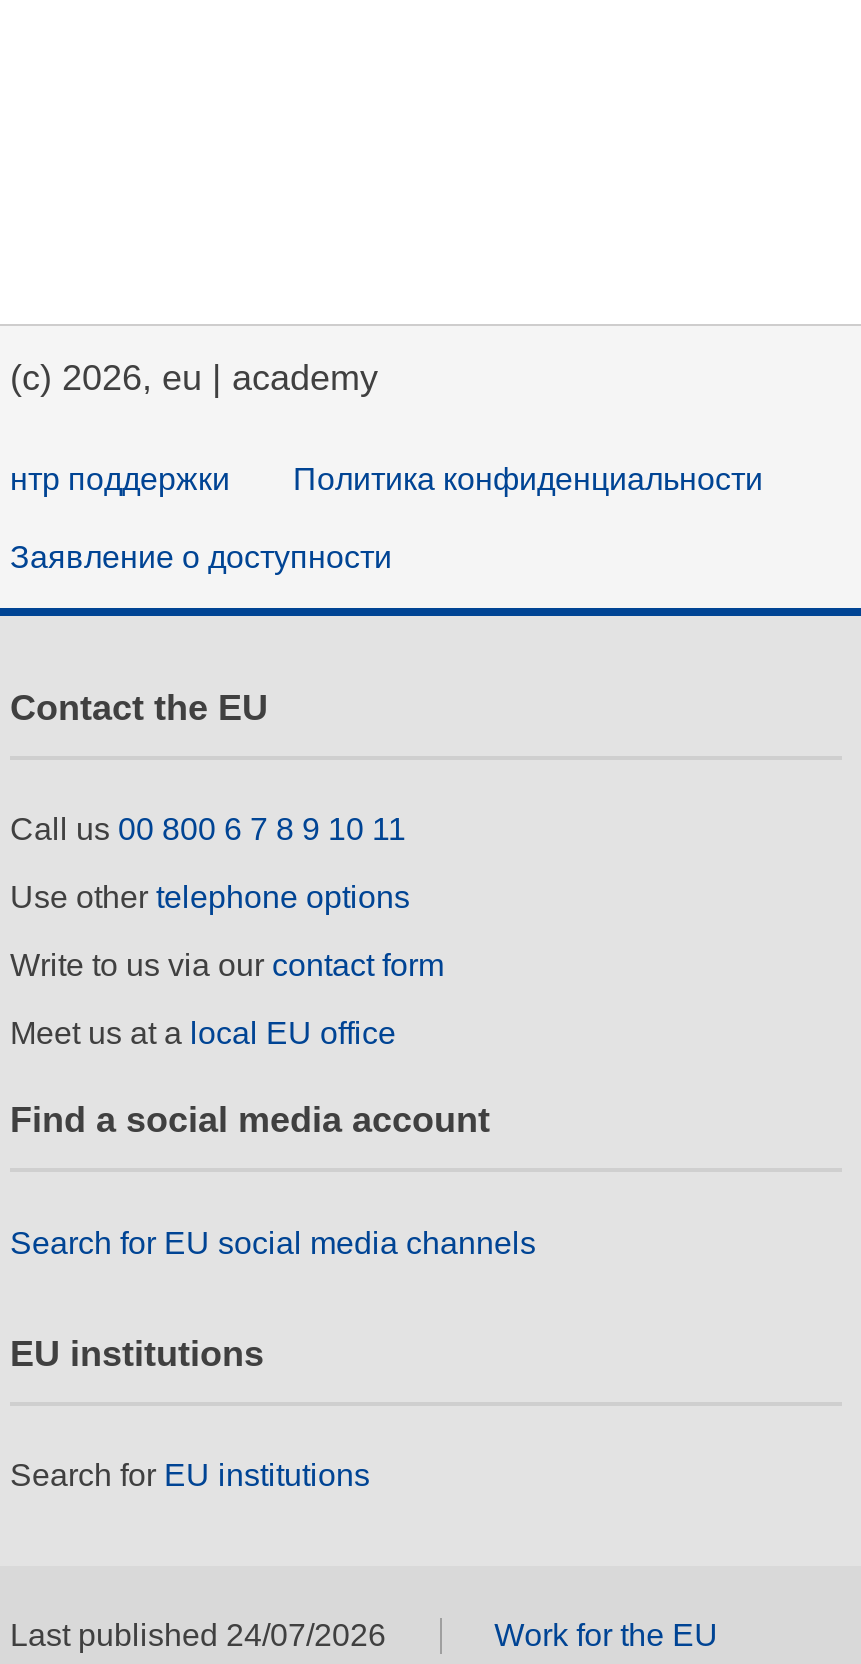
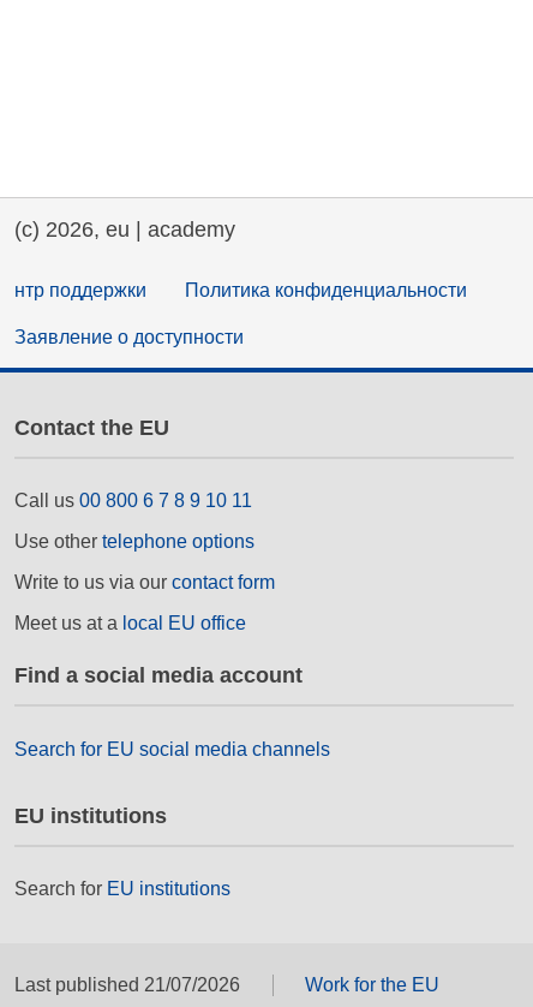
- Last published 24/07/2026
+ Last published 21/07/2026
